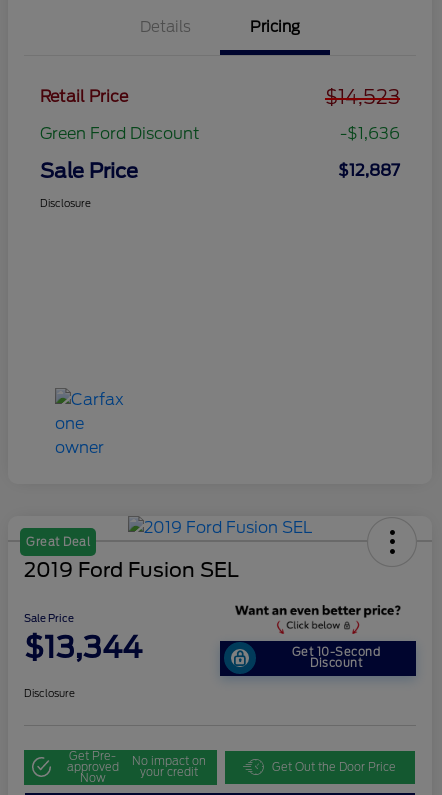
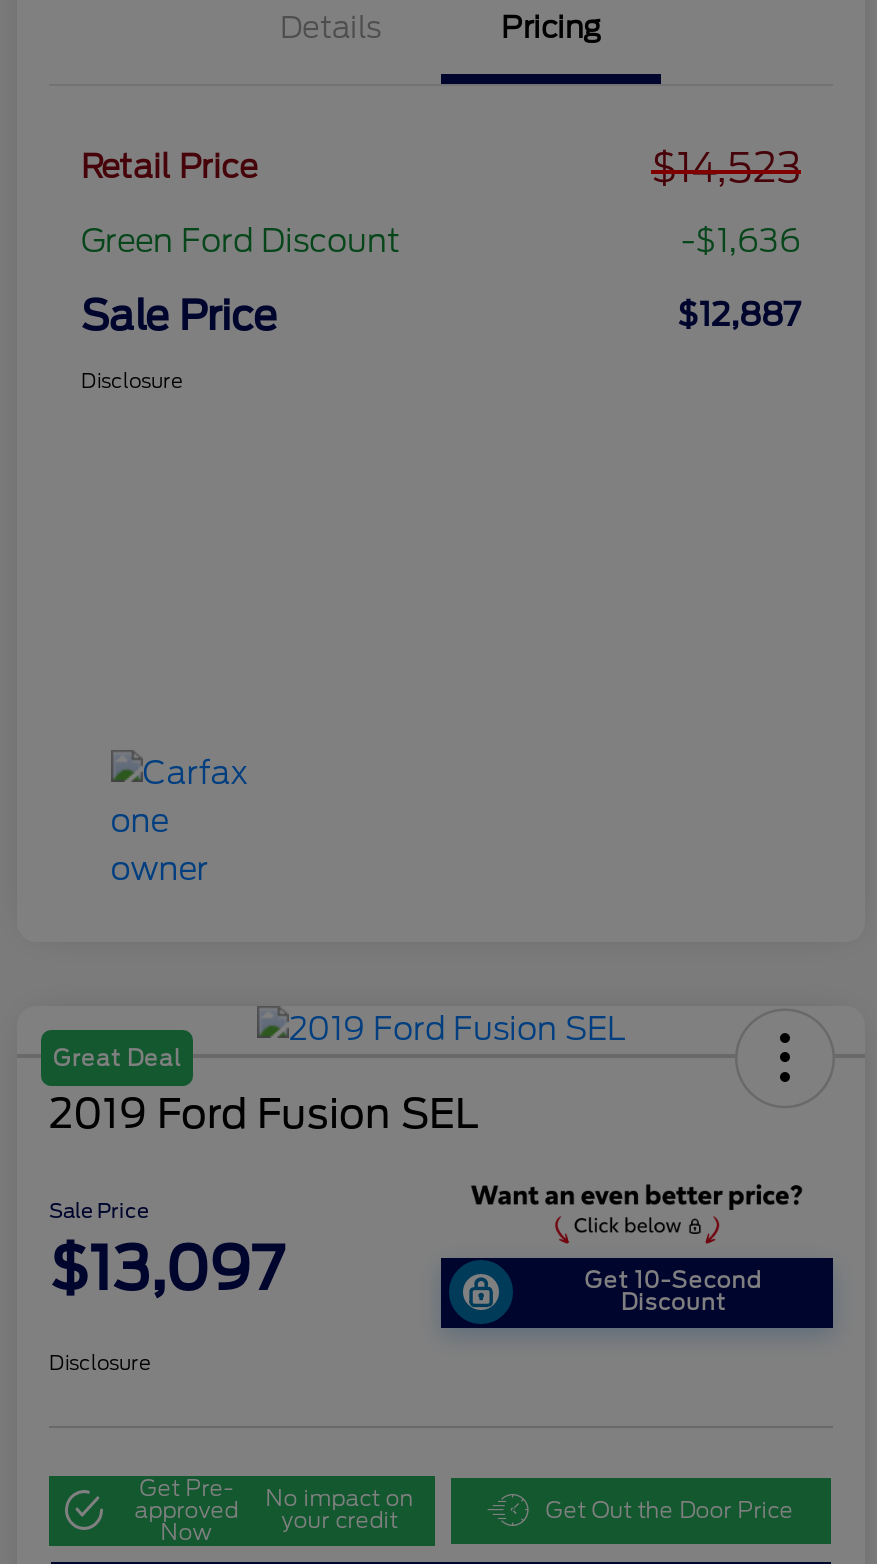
- $13,344
+ $13,097
